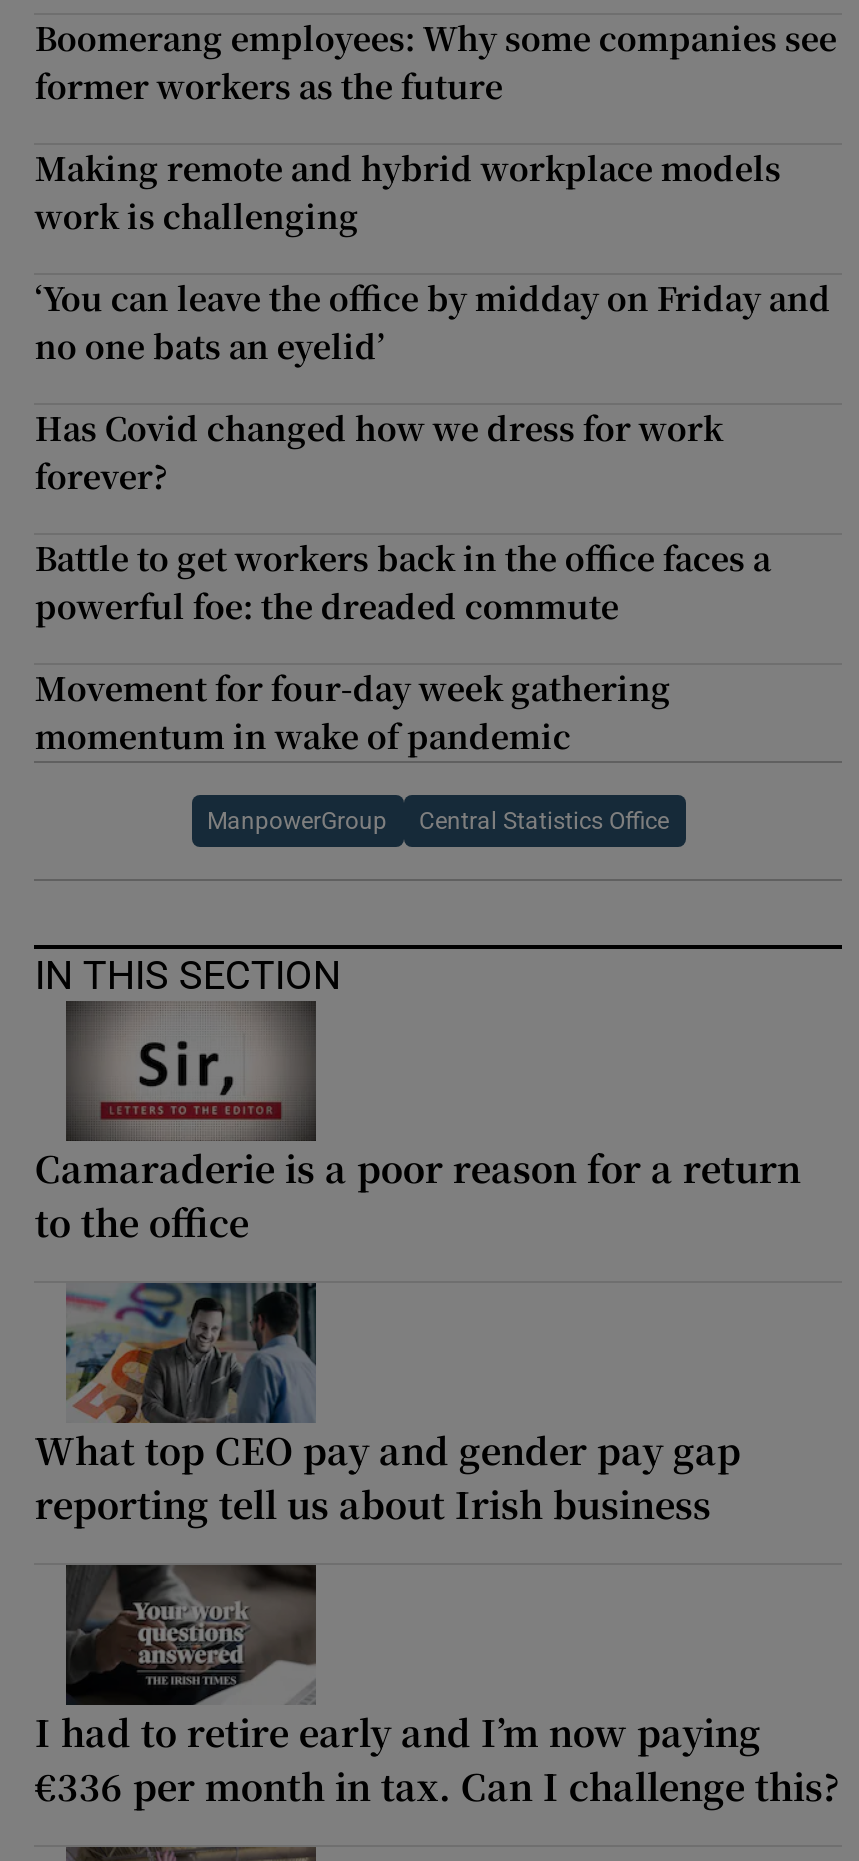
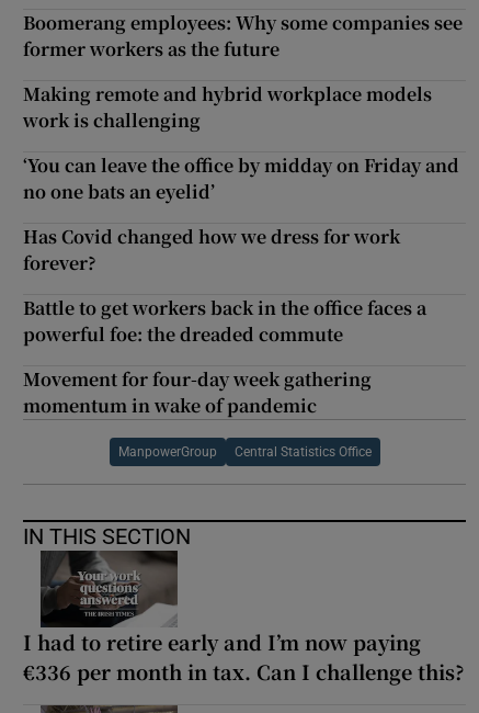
- [image]
- Camaraderie is a poor reason for a return
- to the office

- [image]
- What top CEO pay and gender pay gap
- reporting tell us about Irish business
